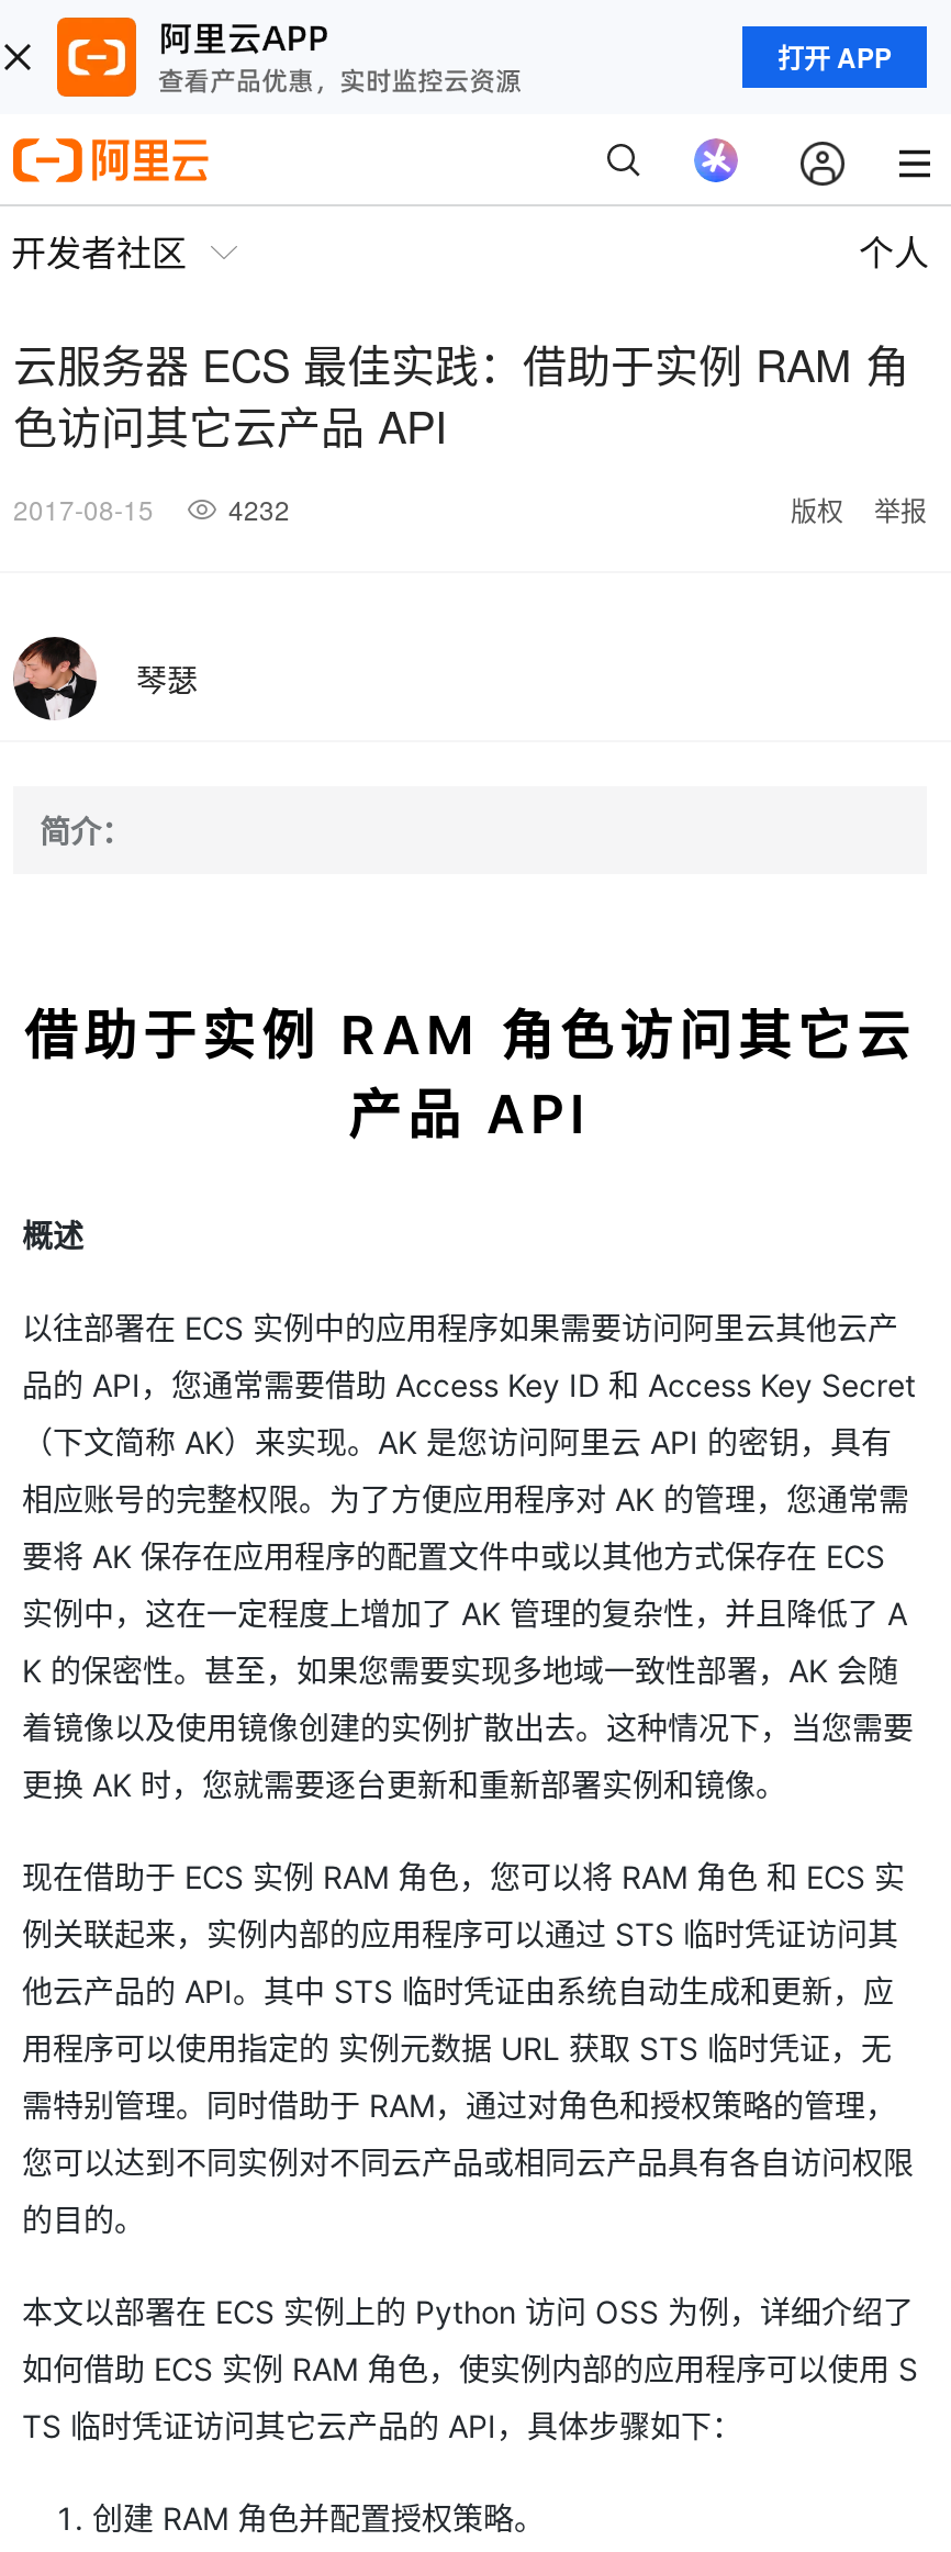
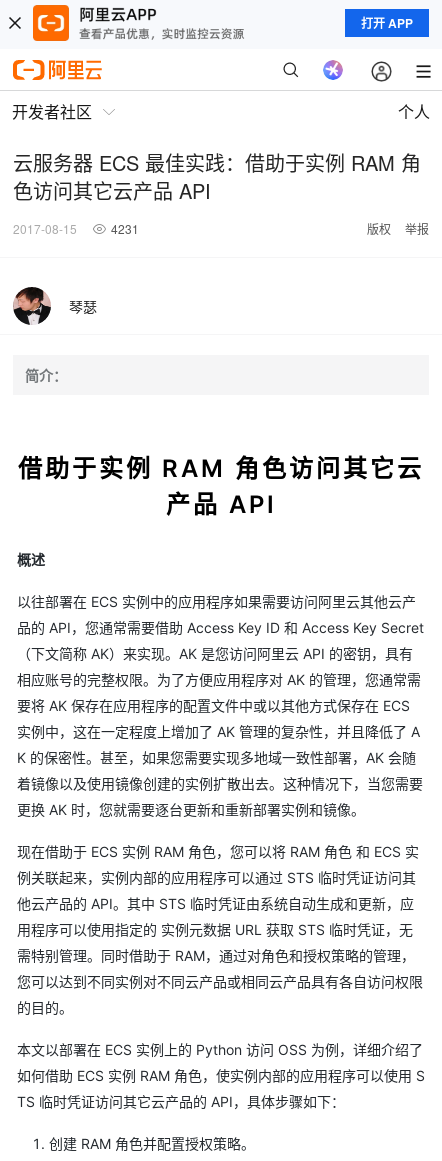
- 2017-08-15 4232
+ 2017-08-15 4231
